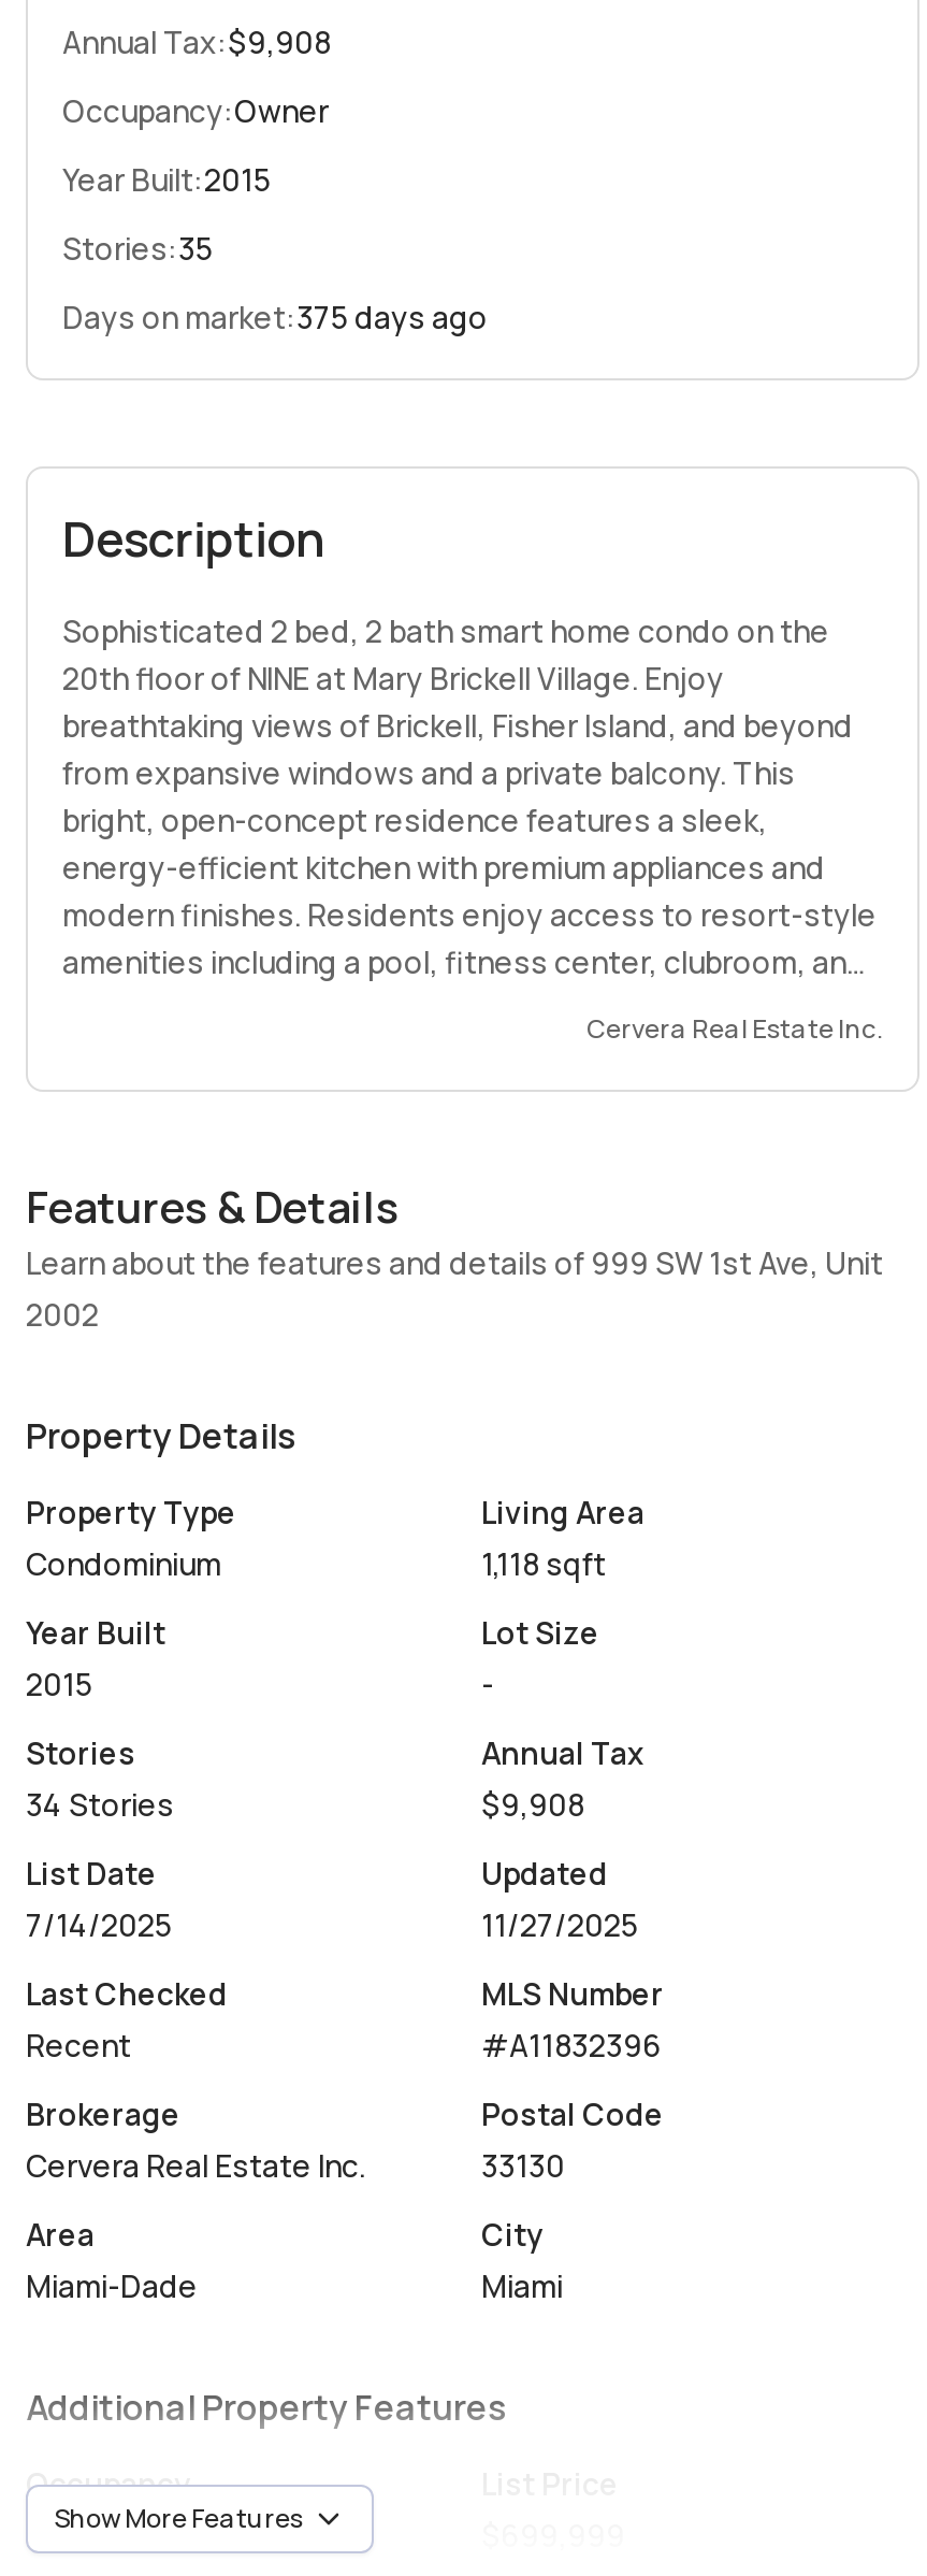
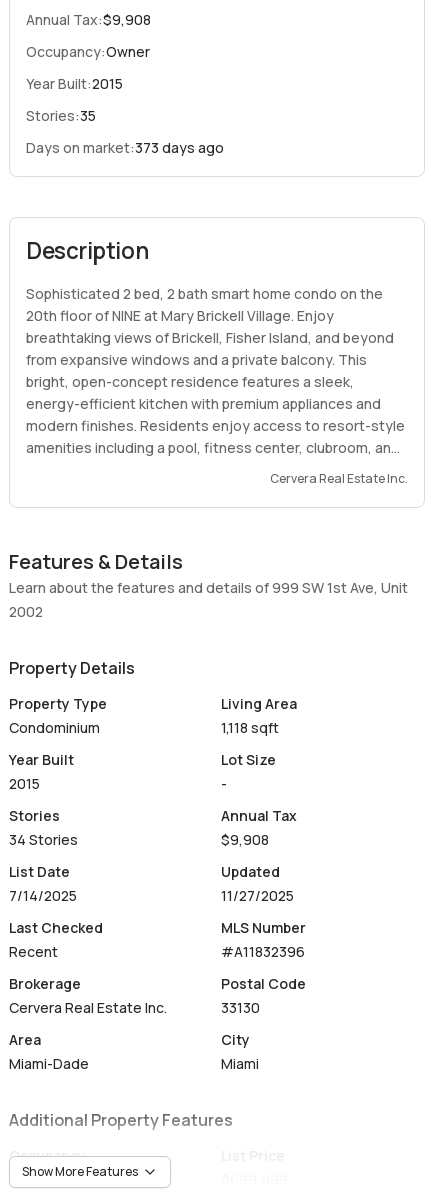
- Days on market:375 days ago
+ Days on market:373 days ago
